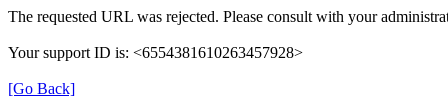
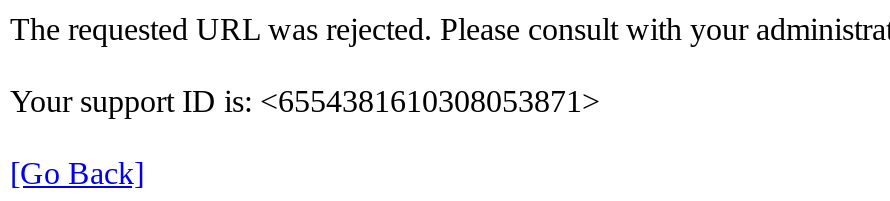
- Your support ID is: <6554381610263457928>
+ Your support ID is: <6554381610308053871>
